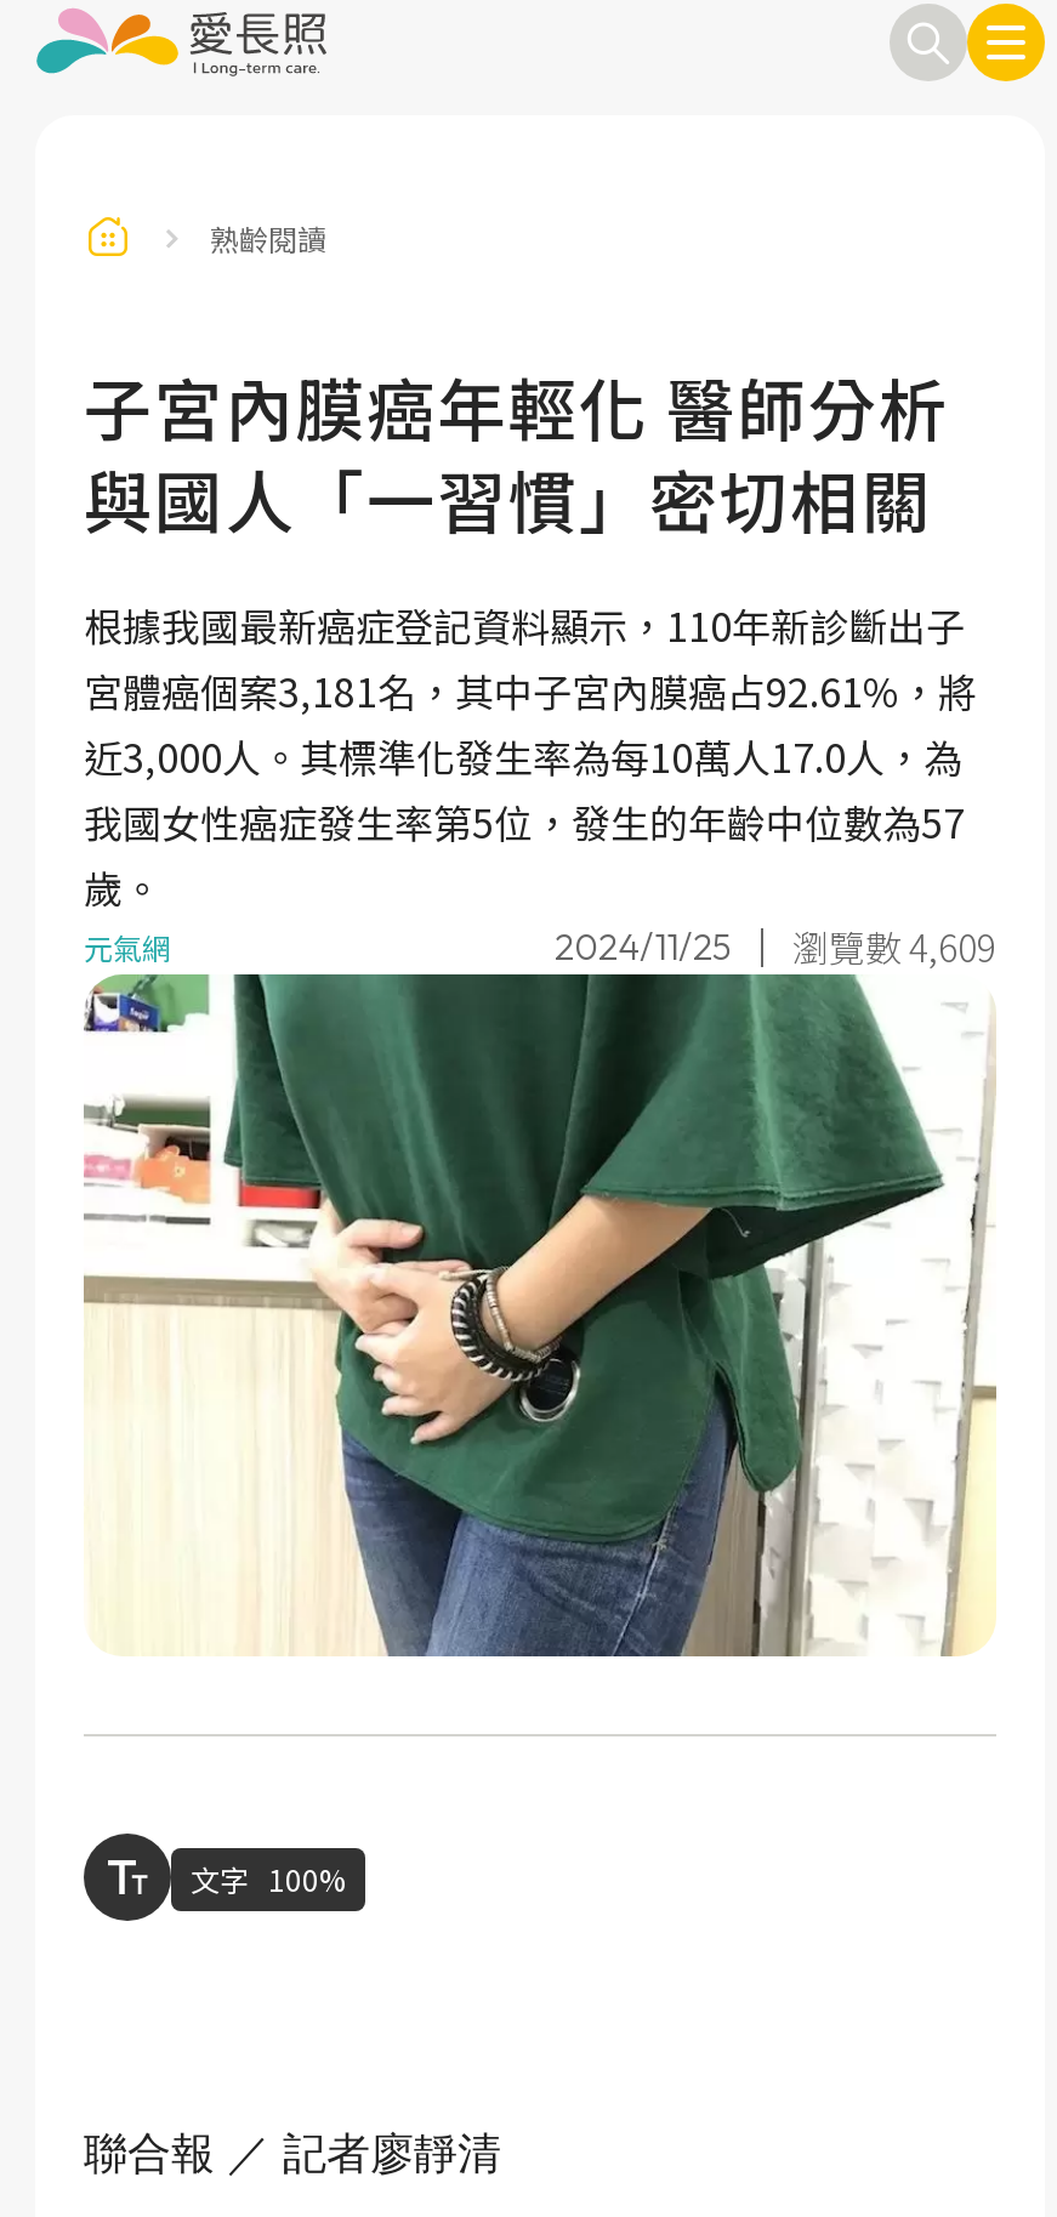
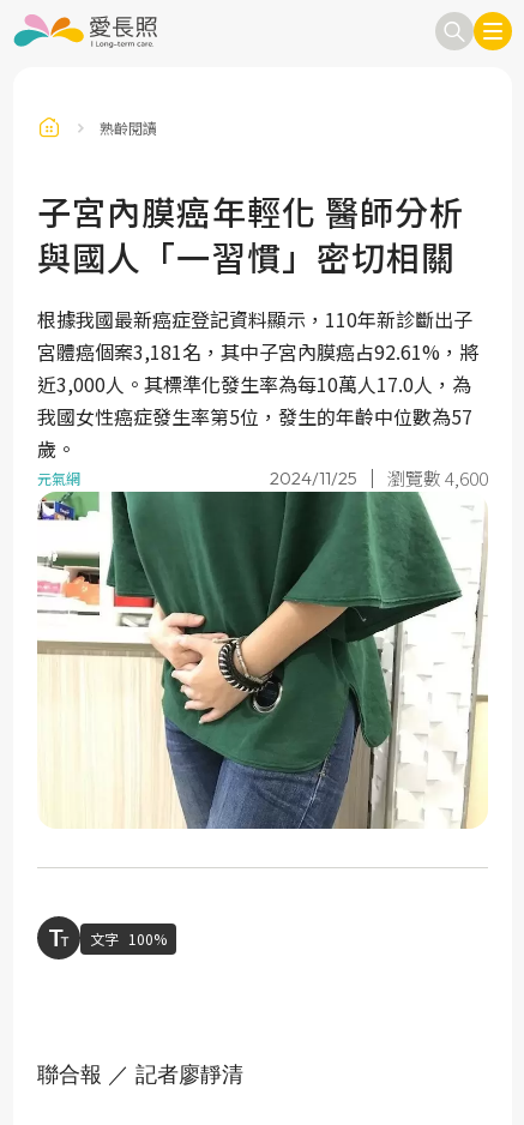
- 2024/11/25 瀏覽數 4,609
+ 2024/11/25 瀏覽數 4,600
